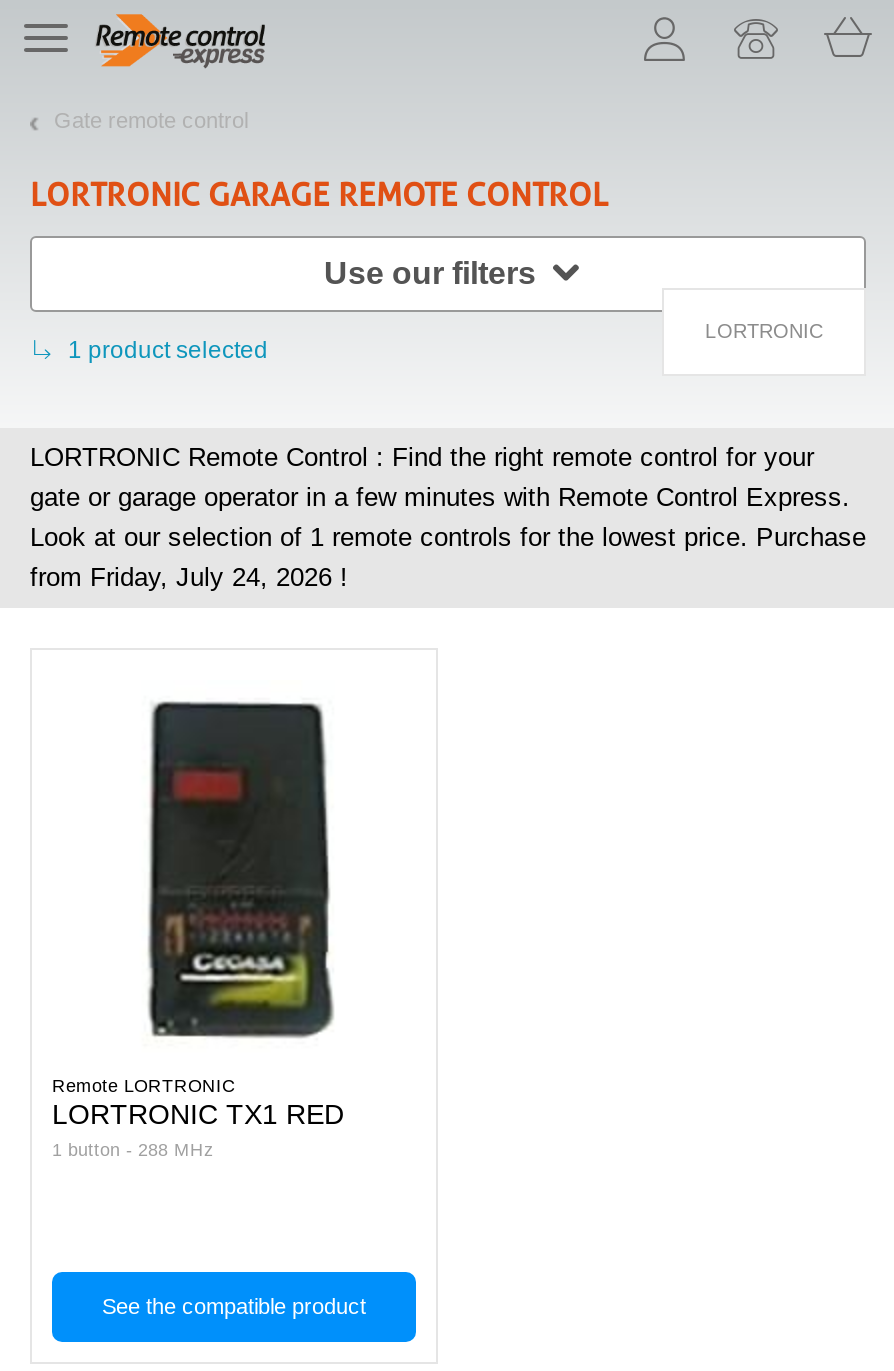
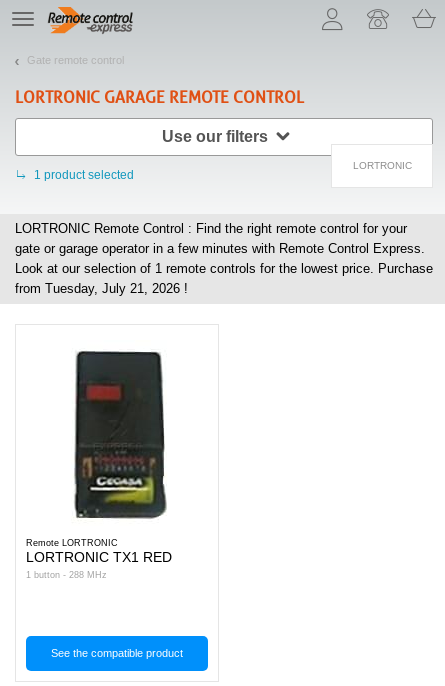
- from Friday, July 24, 2026 !
+ from Tuesday, July 21, 2026 !
